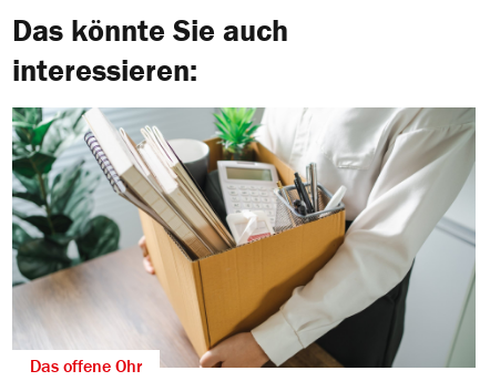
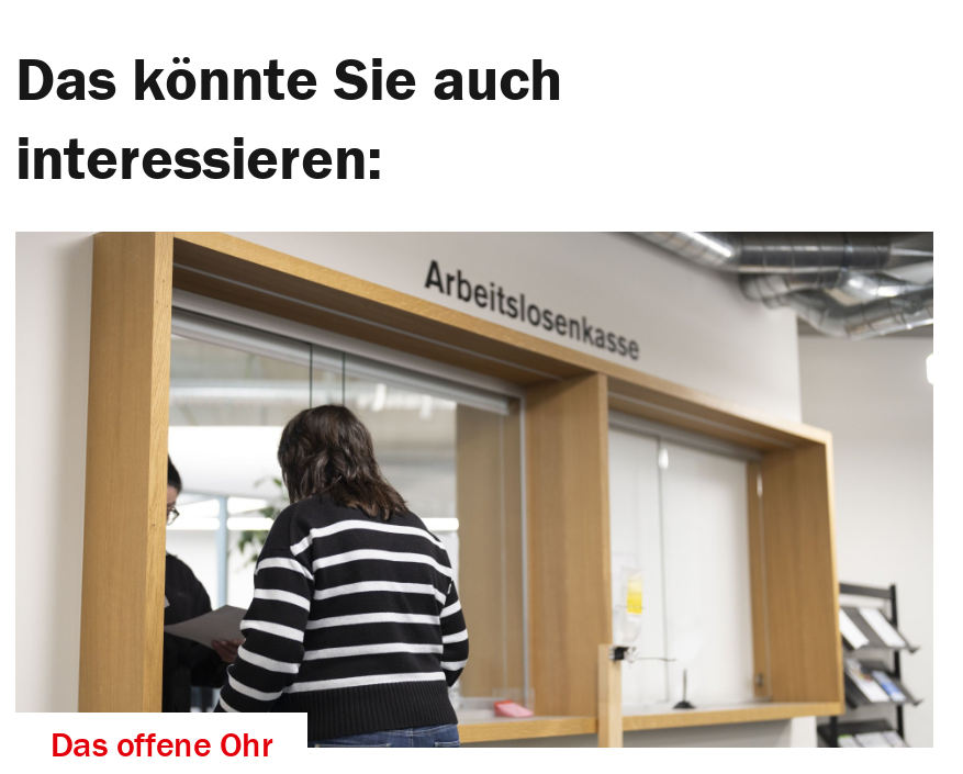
- [image]
+ [image]
